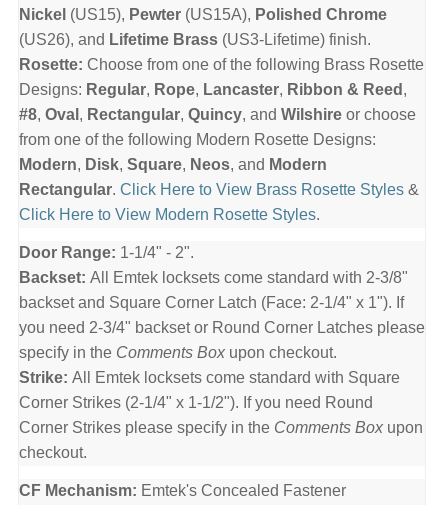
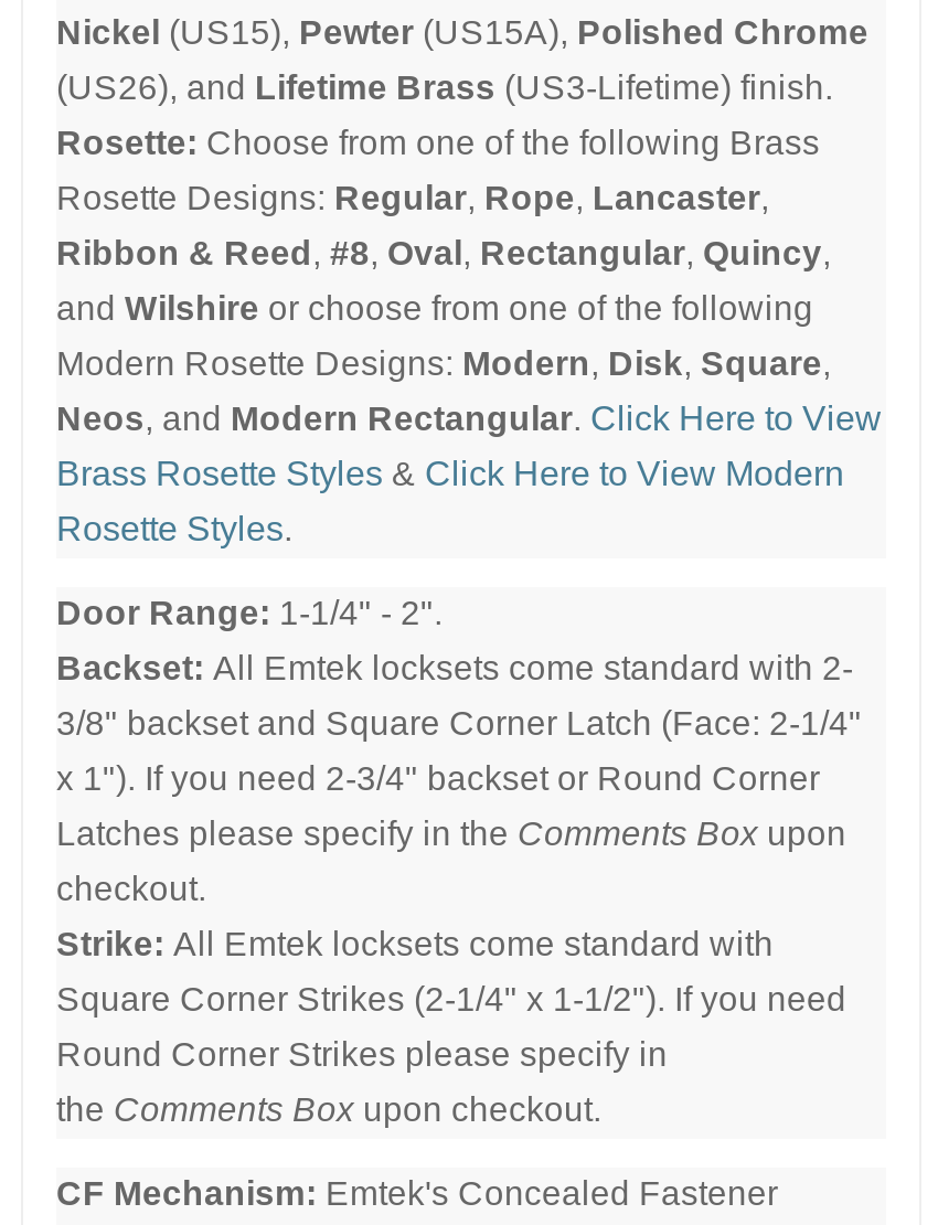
- Backset: All Emtek locksets come standard with 2-3/8"
- backset and Square Corner Latch (Face: 2-1/4" x 1"). If
- you need 2-3/4" backset or Round Corner Latches please
- specify in the Comments Box upon checkout.
- Strike: All Emtek locksets come standard with Square
- Corner Strikes (2-1/4" x 1-1/2"). If you need Round
- Corner Strikes please specify in the Comments Box upon
+ Backset: All Emtek locksets come standard with 2-
+ 3/8" backset and Square Corner Latch (Face: 2-1/4"
+ x 1"). If you need 2-3/4" backset or Round Corner
+ Latches please specify in the Comments Box upon

moved up: checkout.

+ Strike: All Emtek locksets come standard with
+ Square Corner Strikes (2-1/4" x 1-1/2"). If you need
+ Round Corner Strikes please specify in
+ the Comments Box upon checkout.
